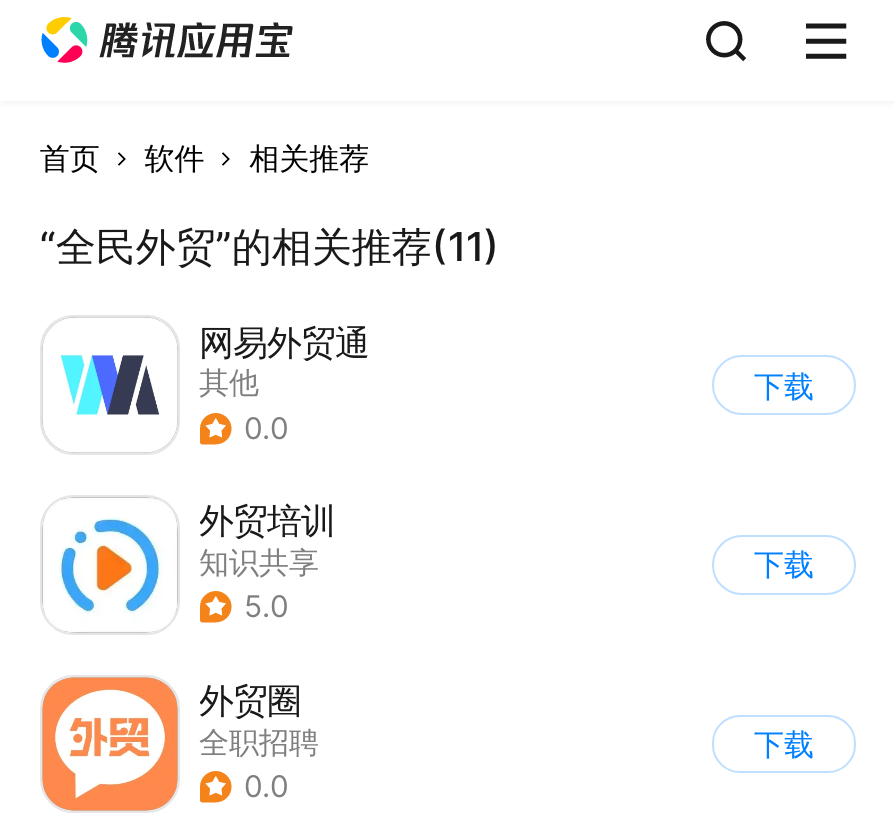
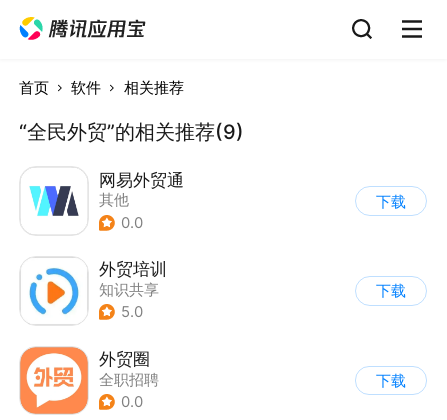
- “全民外贸”的相关推荐(11)
+ “全民外贸”的相关推荐(9)
